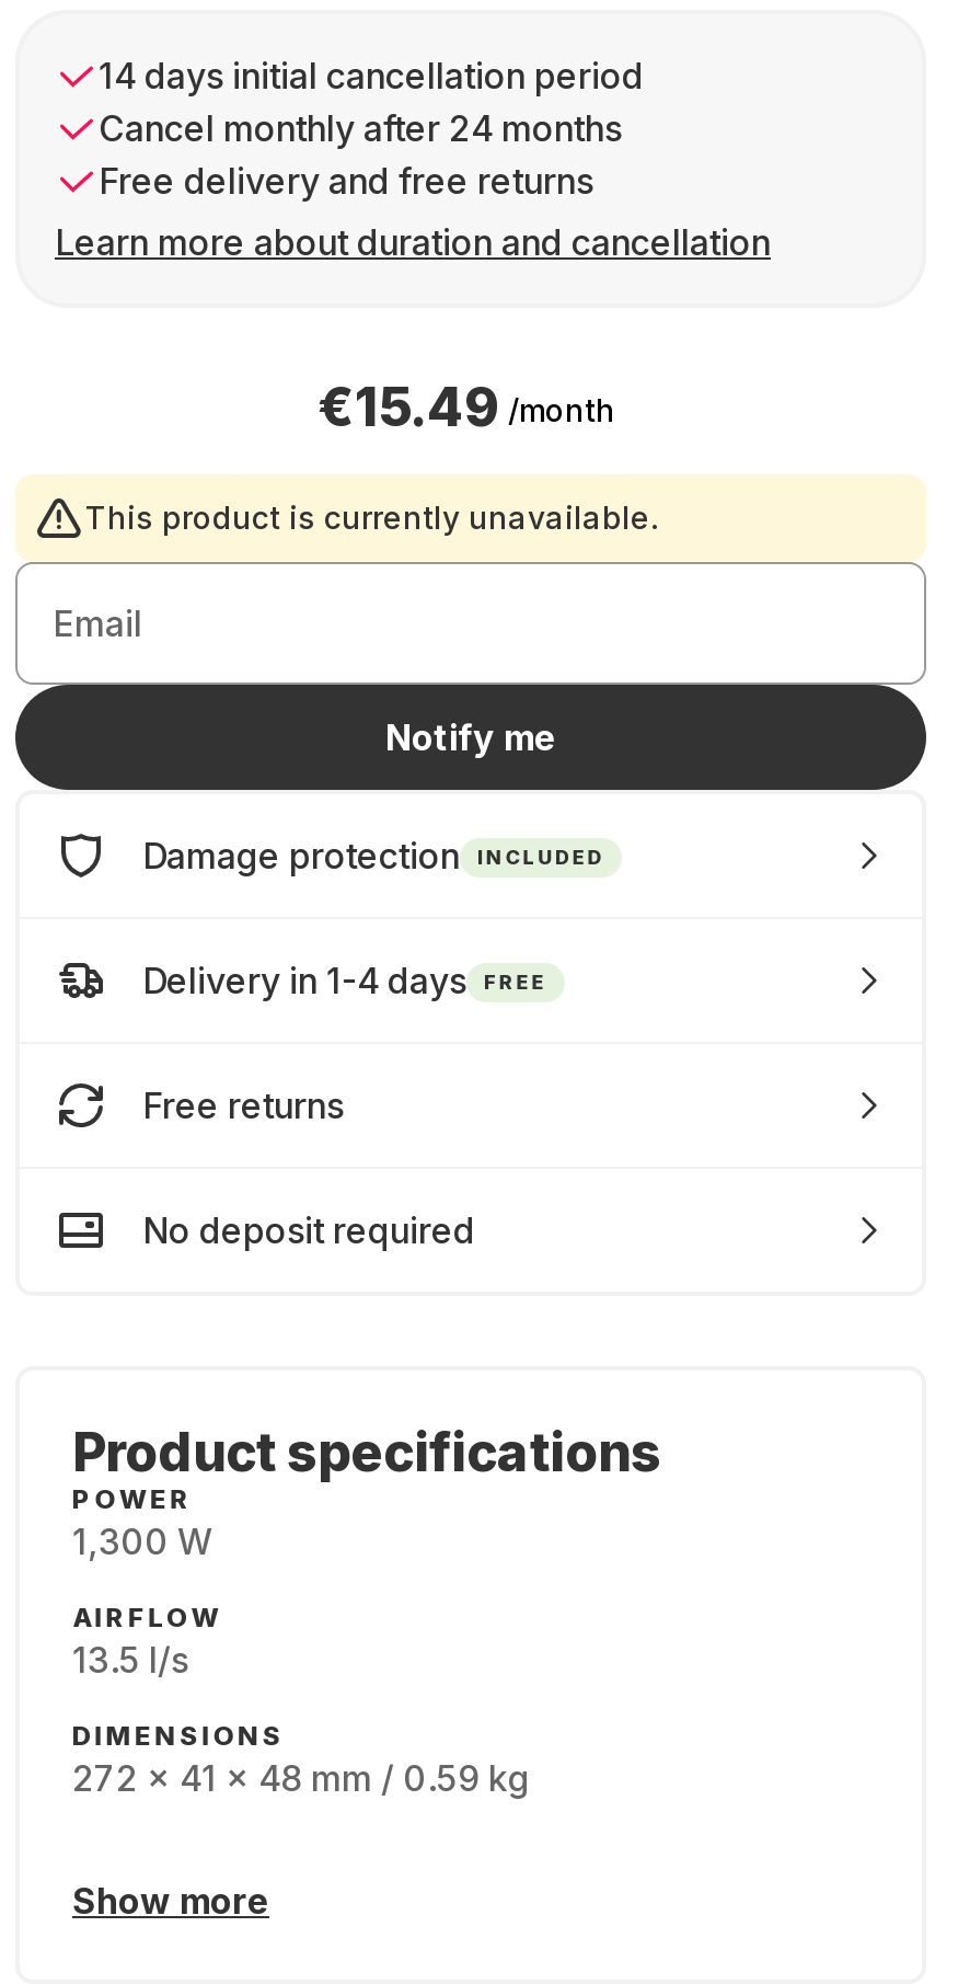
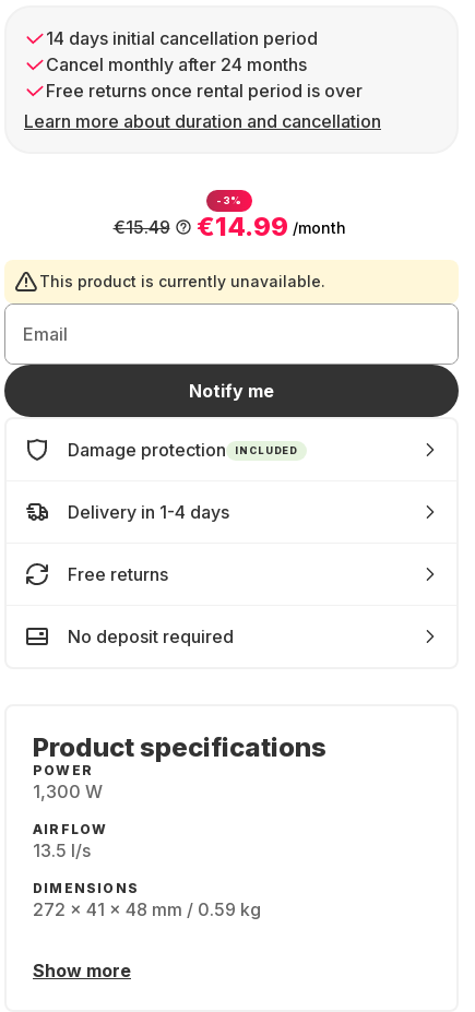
- Free delivery and free returns
+ Free returns once rental period is over

- €15.49 /month
+ -3%
+ €14.99 /month
+ €15.49

- FREE
